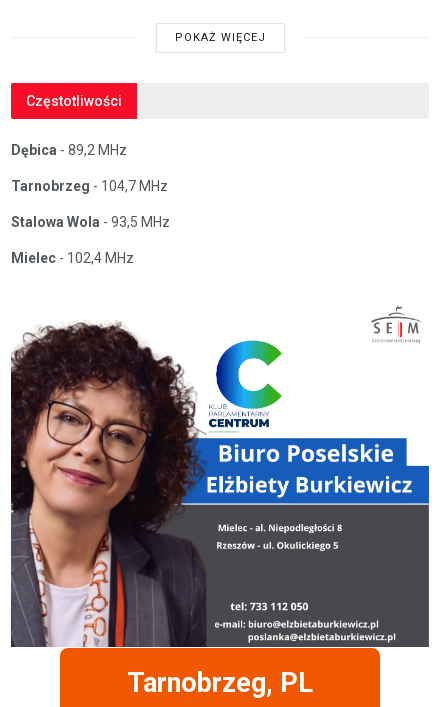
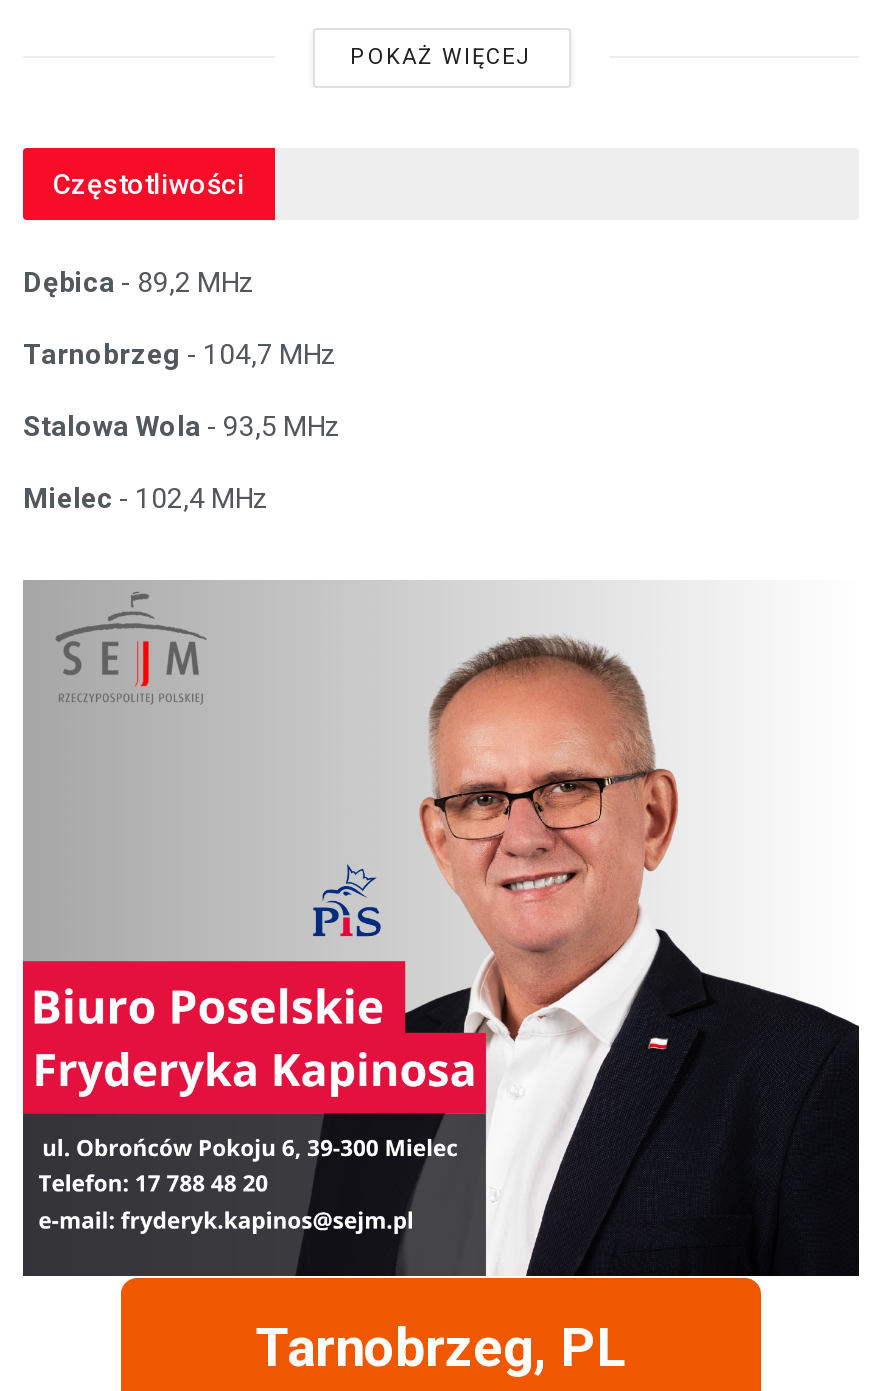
- [image]
+ [image]
